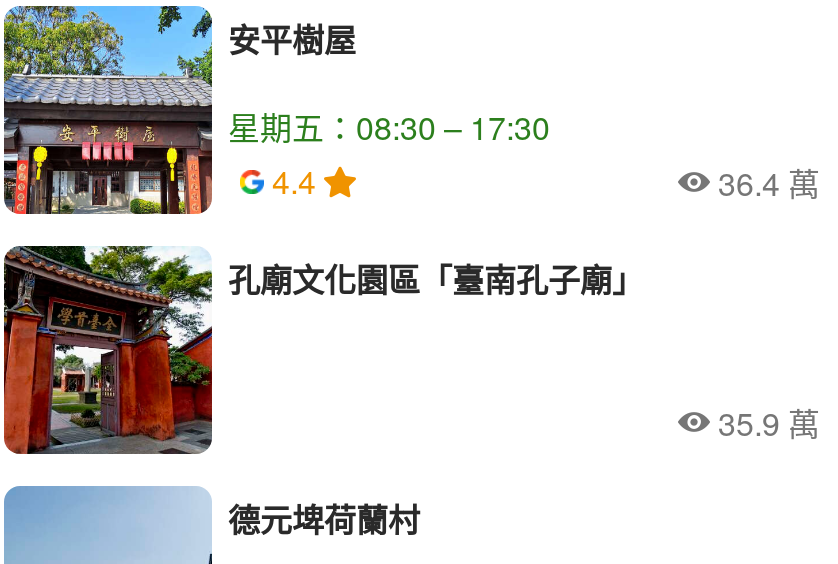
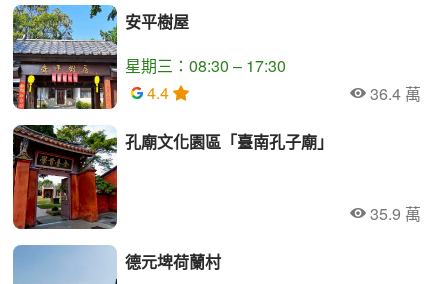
- 星期五：08:30 – 17:30
+ 星期三：08:30 – 17:30
